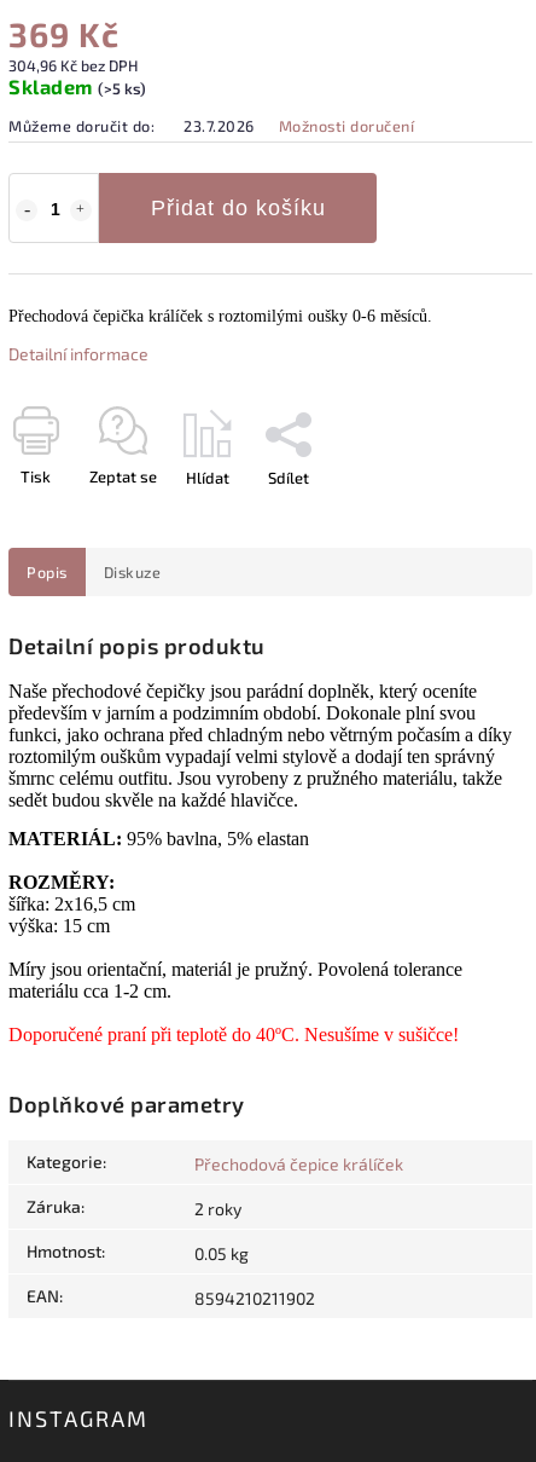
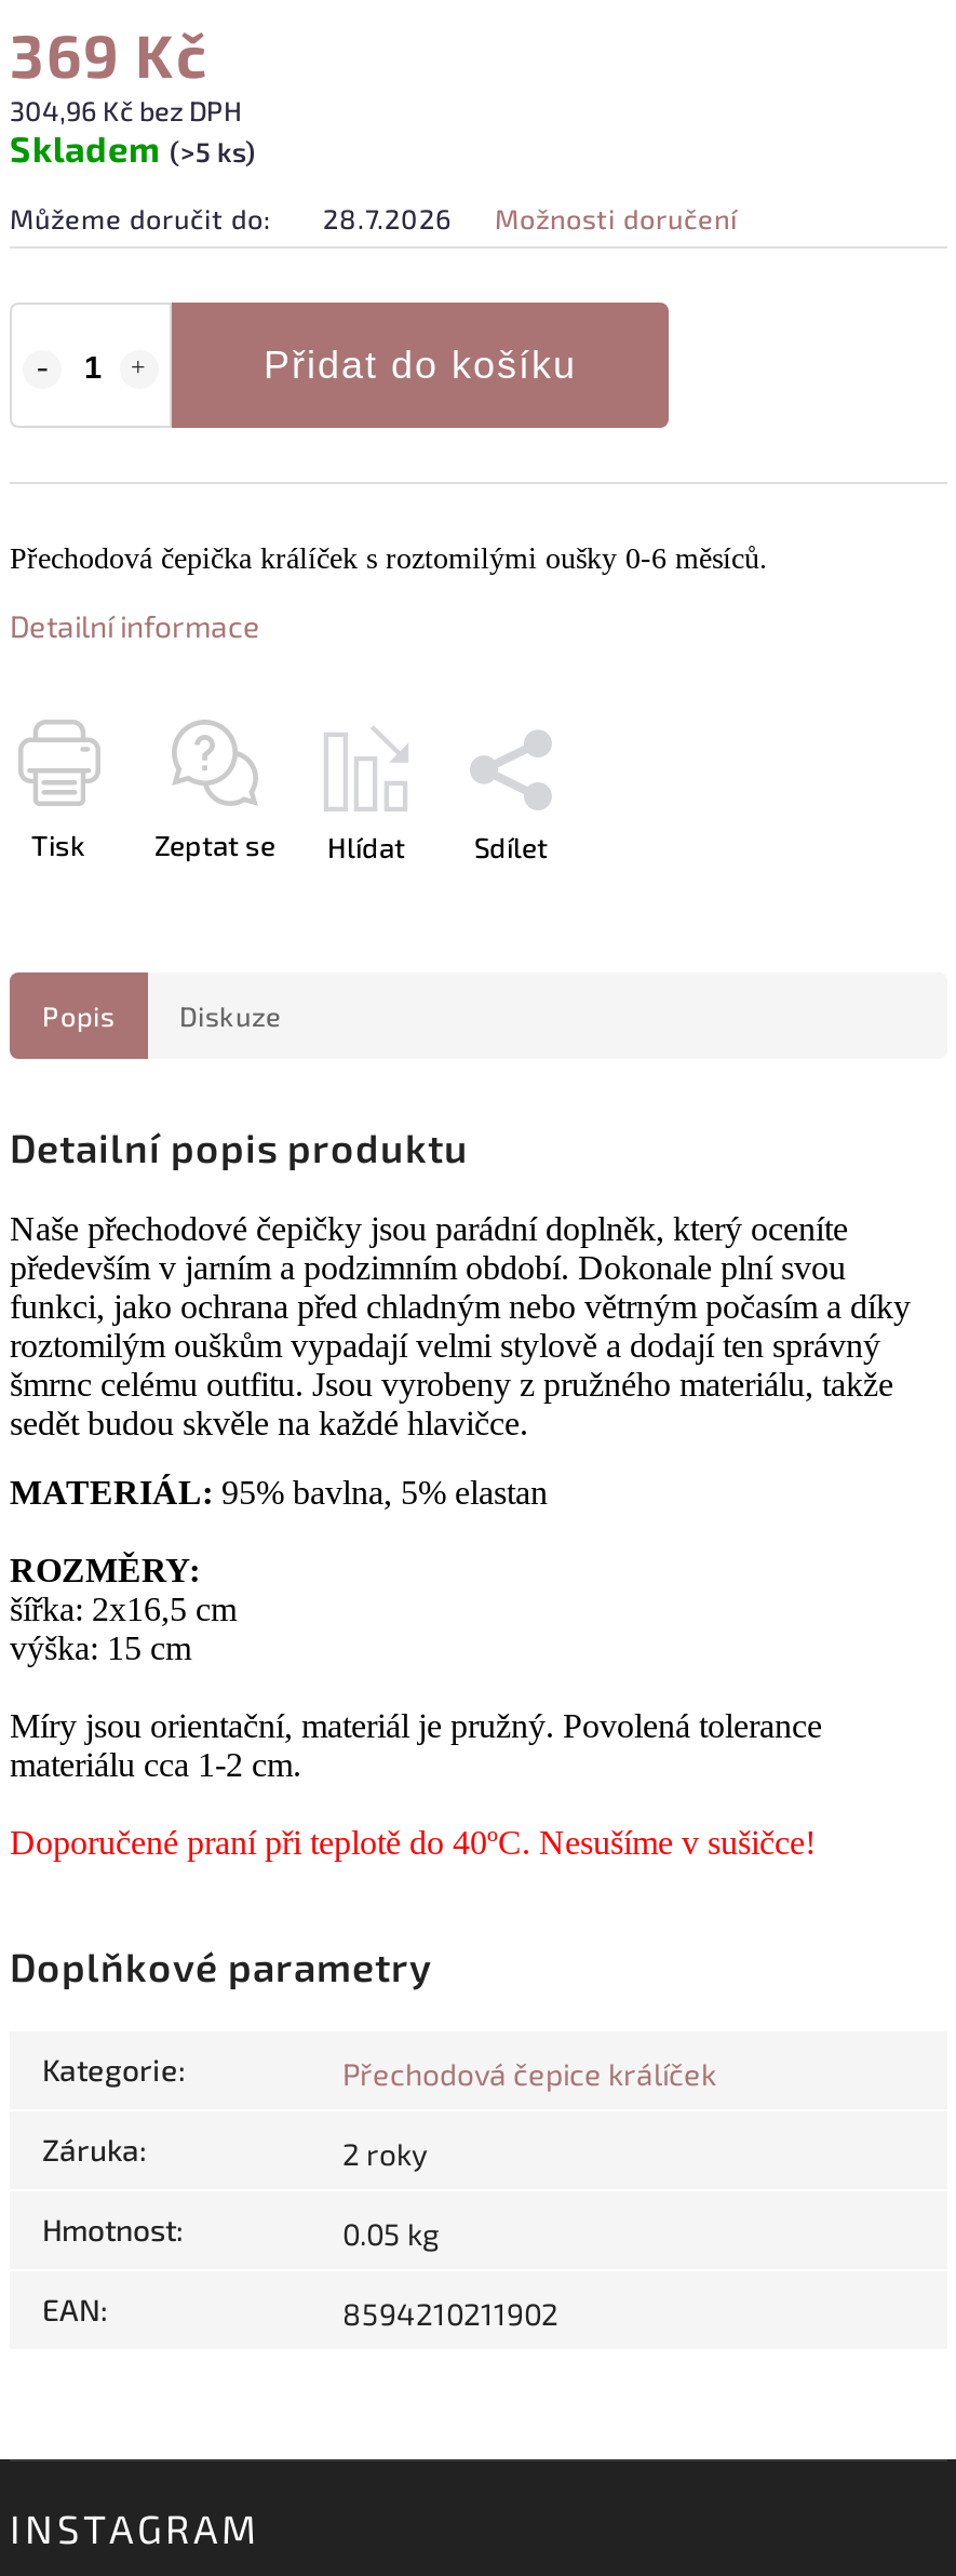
- Můžeme doručit do: 23.7.2026 Možnosti doručení
+ Můžeme doručit do: 28.7.2026 Možnosti doručení
